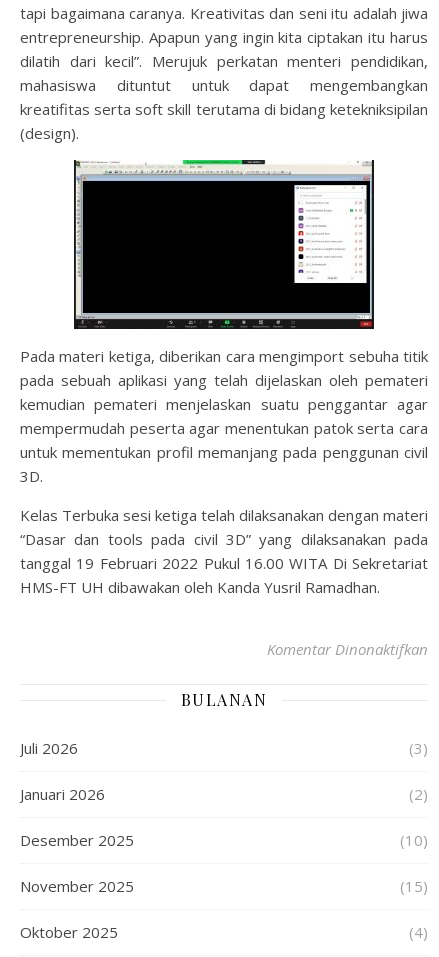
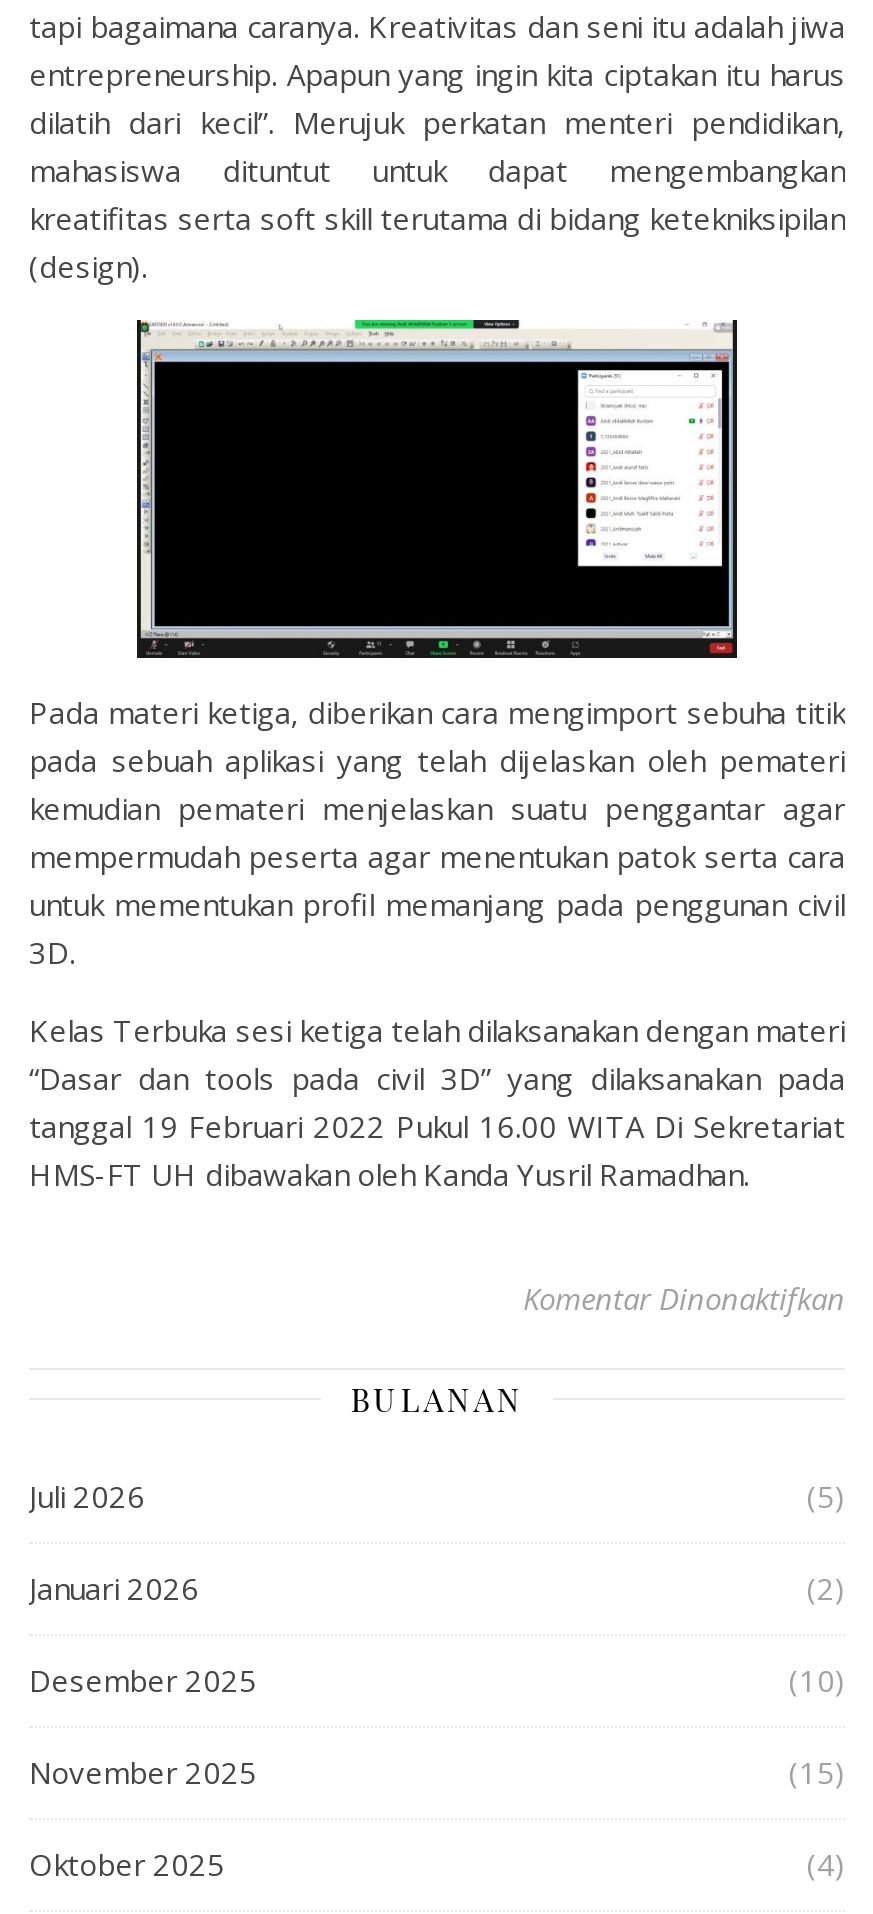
- (3)
+ (5)
